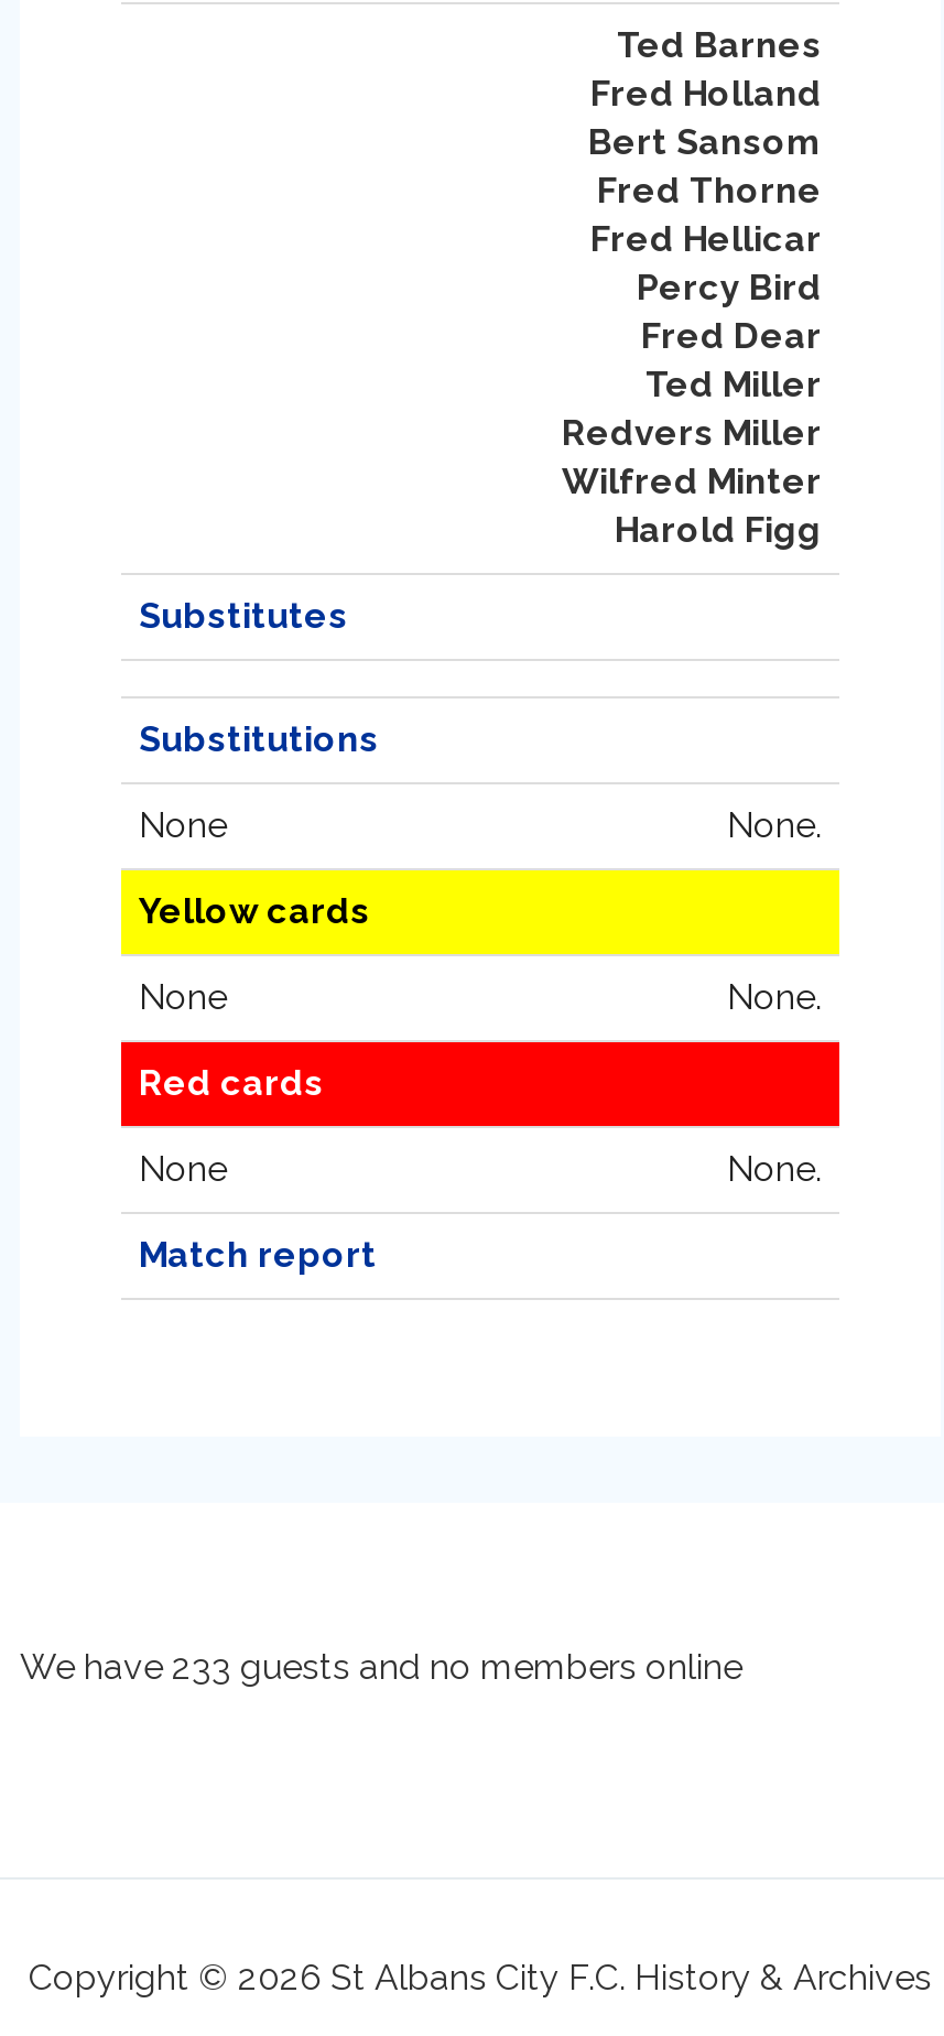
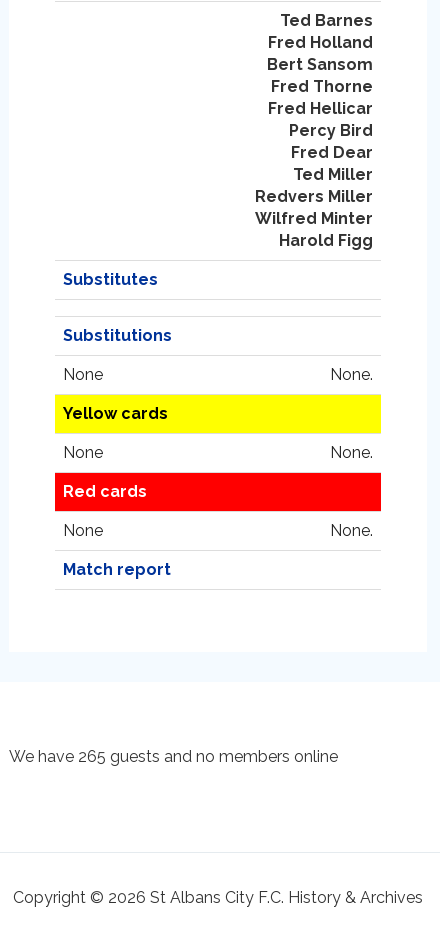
- We have 233 guests and no members online
+ We have 265 guests and no members online
